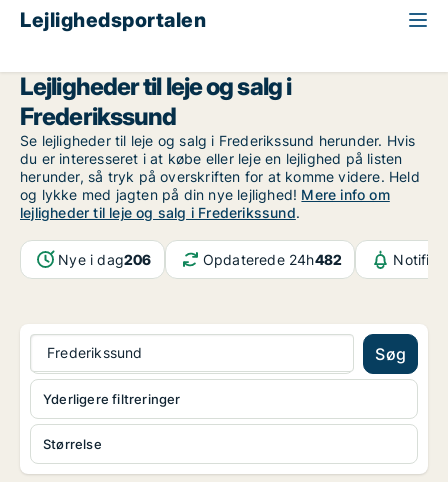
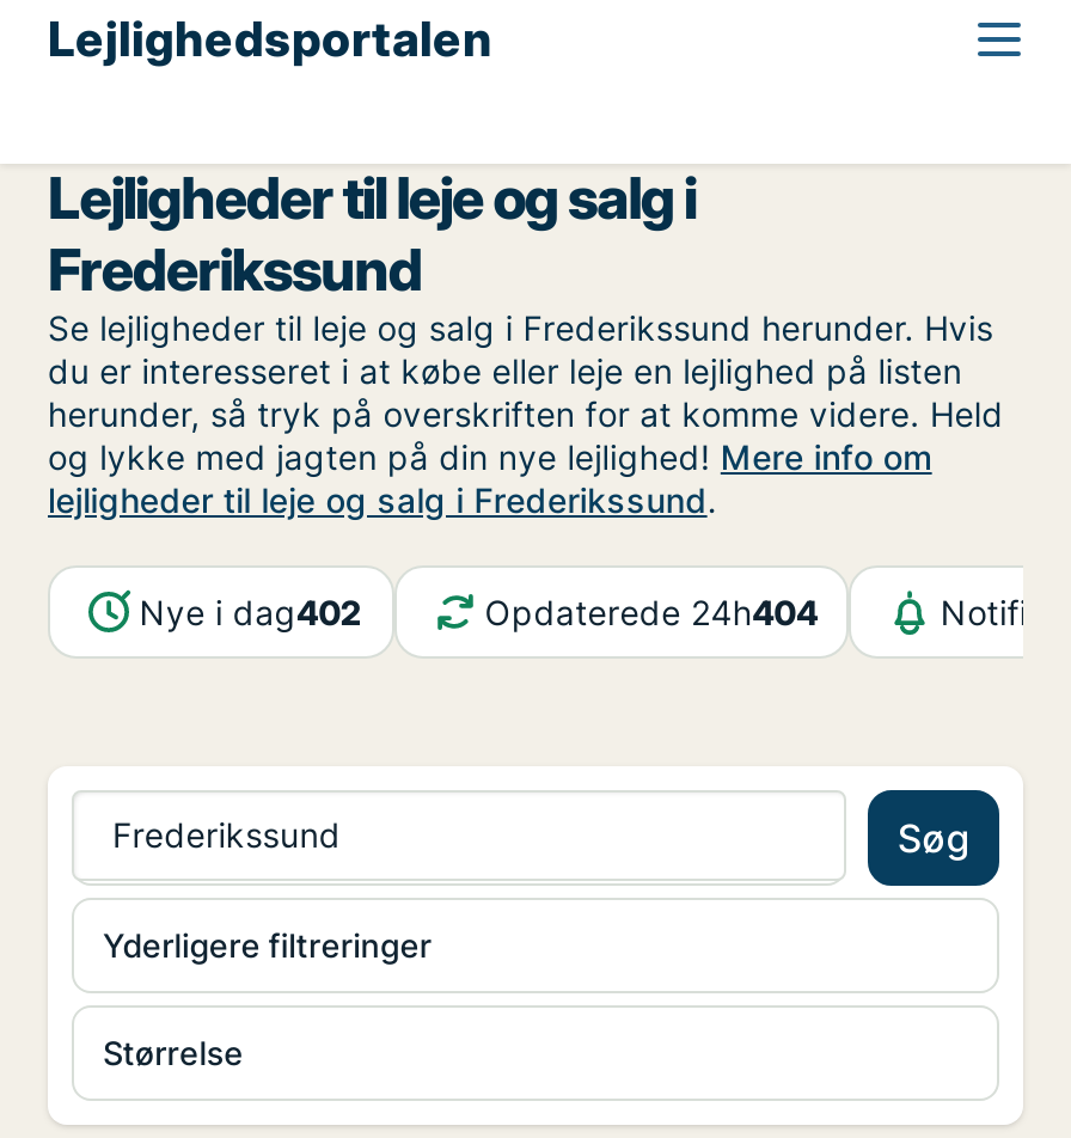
- Nye i dag206
+ Nye i dag402

- Opdaterede 24h482
+ Opdaterede 24h404
